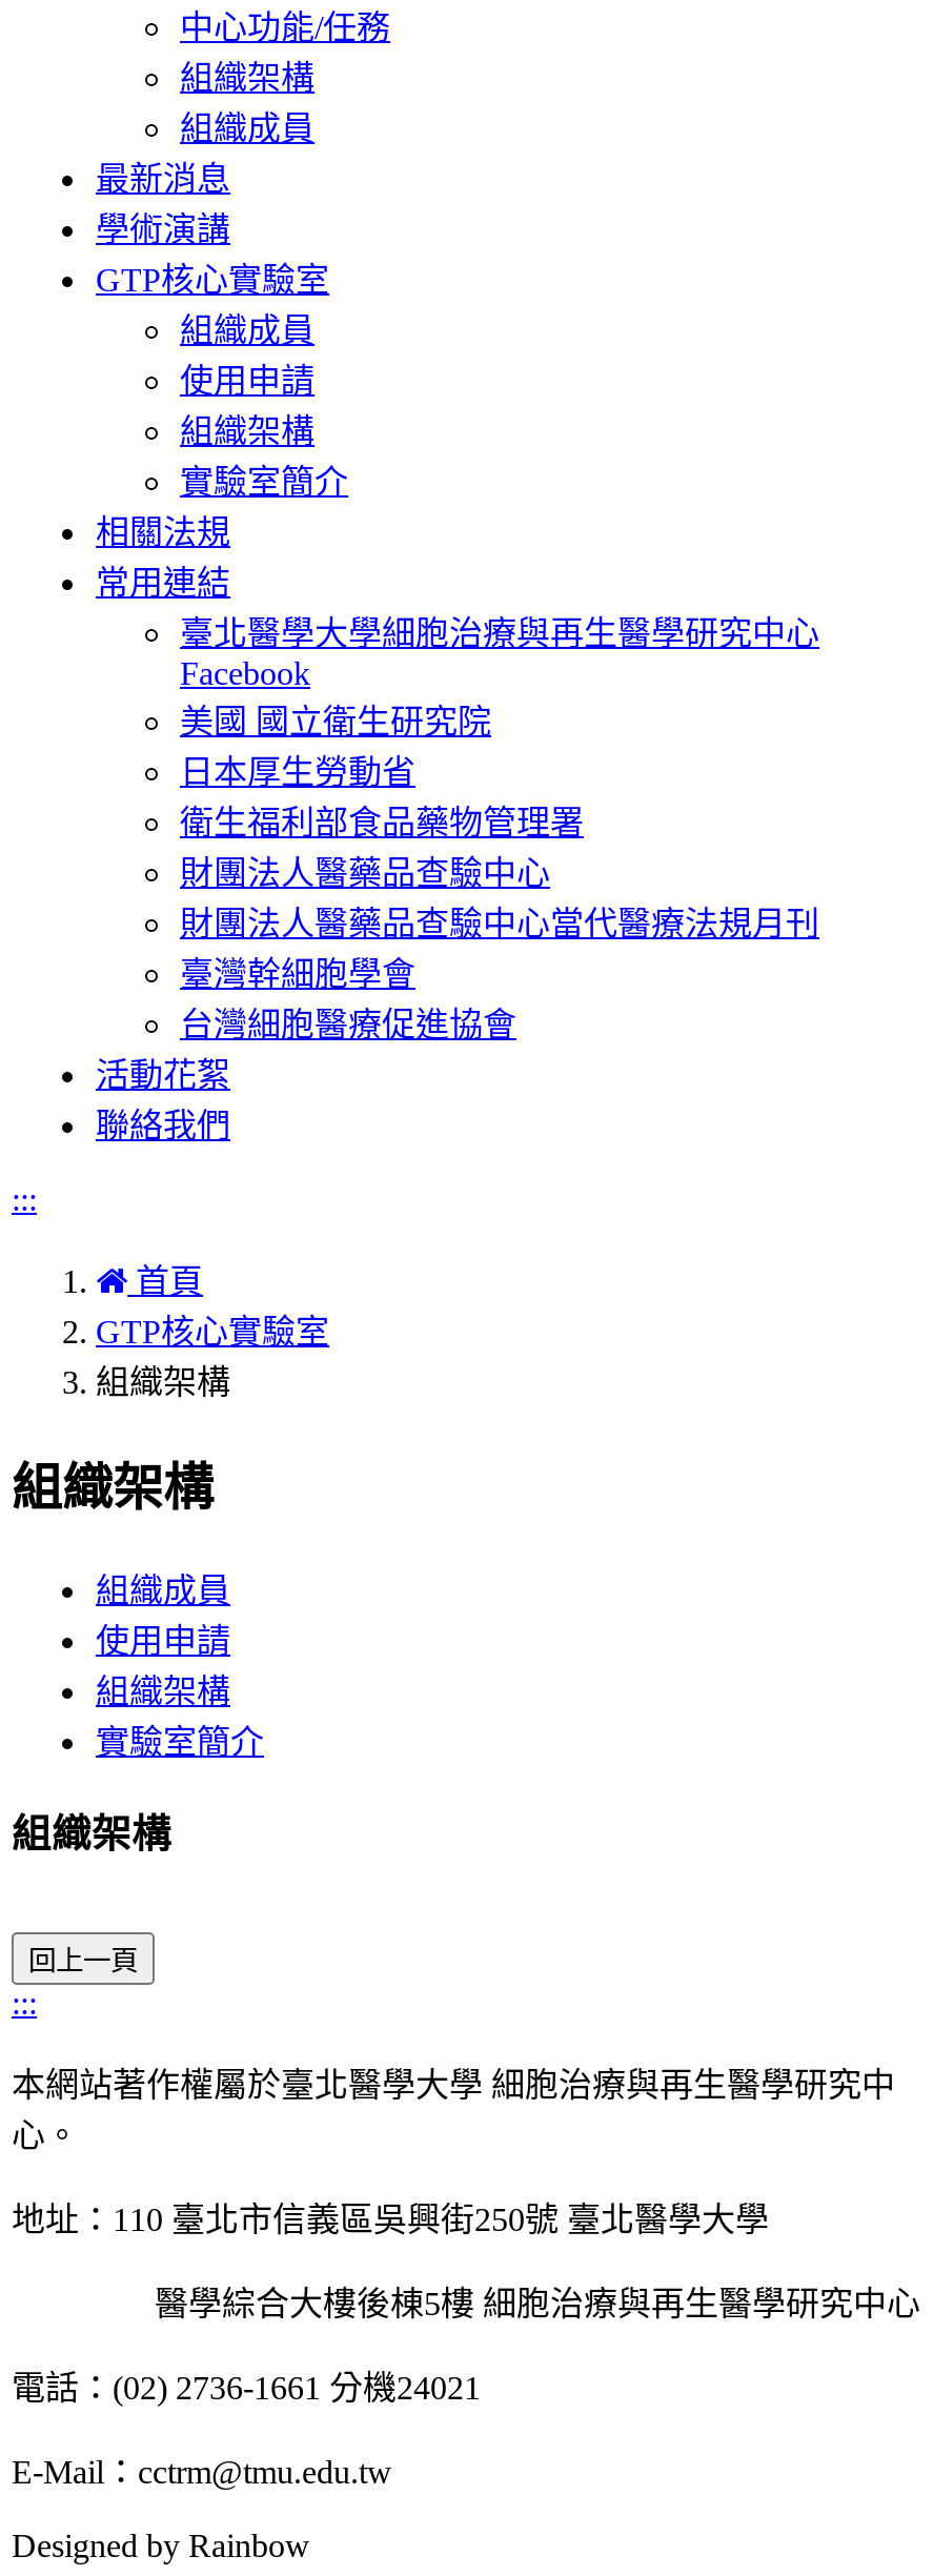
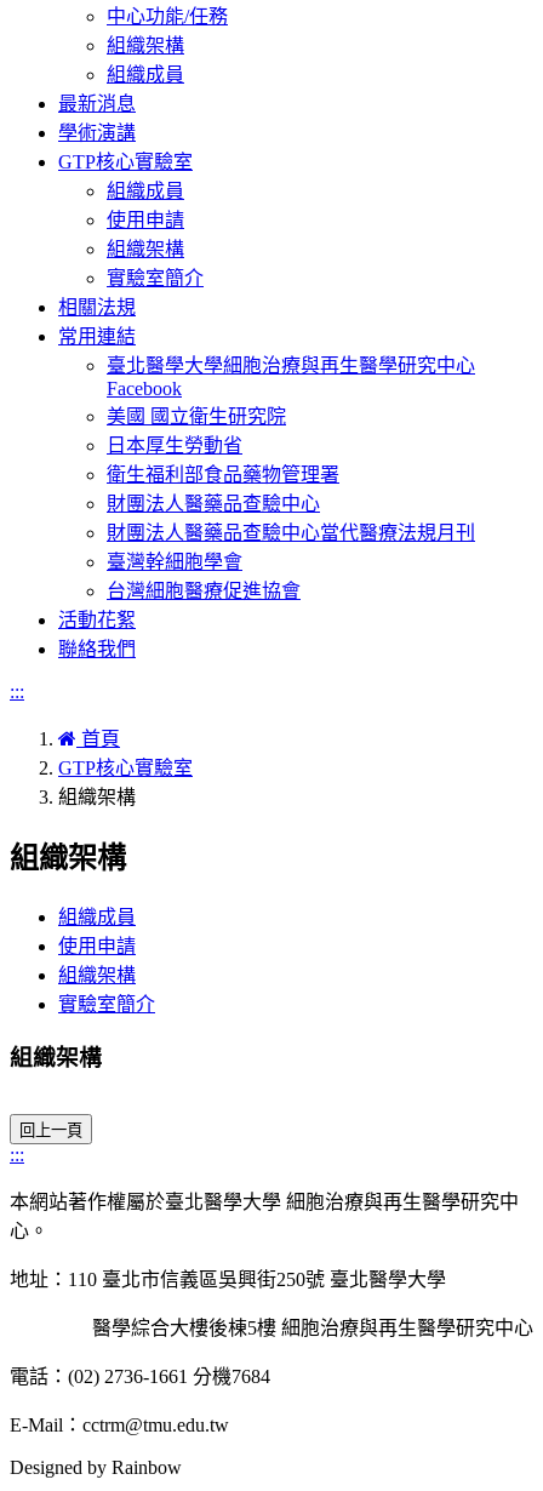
- 電話：(02) 2736-1661 分機24021
+ 電話：(02) 2736-1661 分機7684
